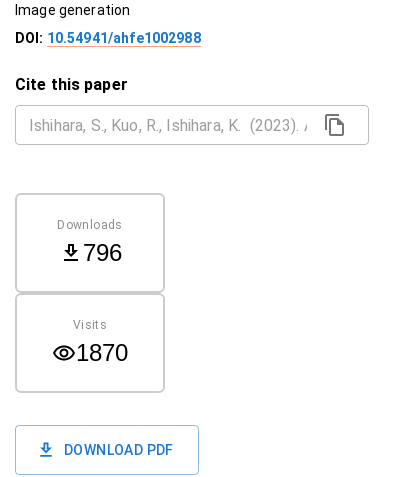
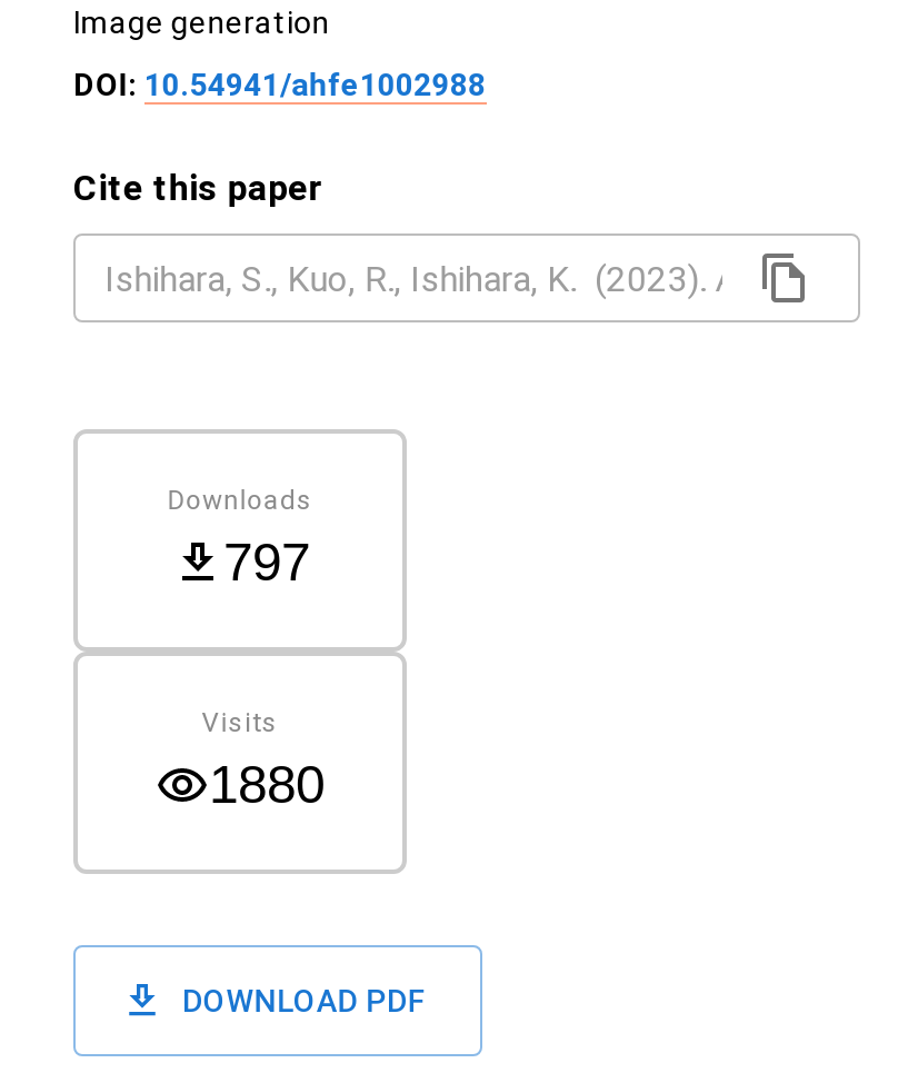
- 796
+ 797

- 1870
+ 1880
